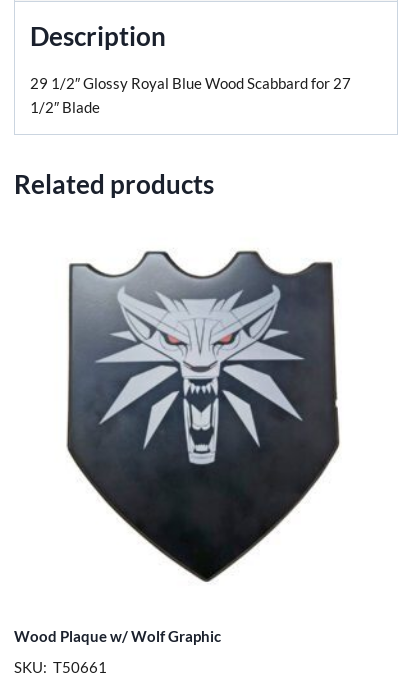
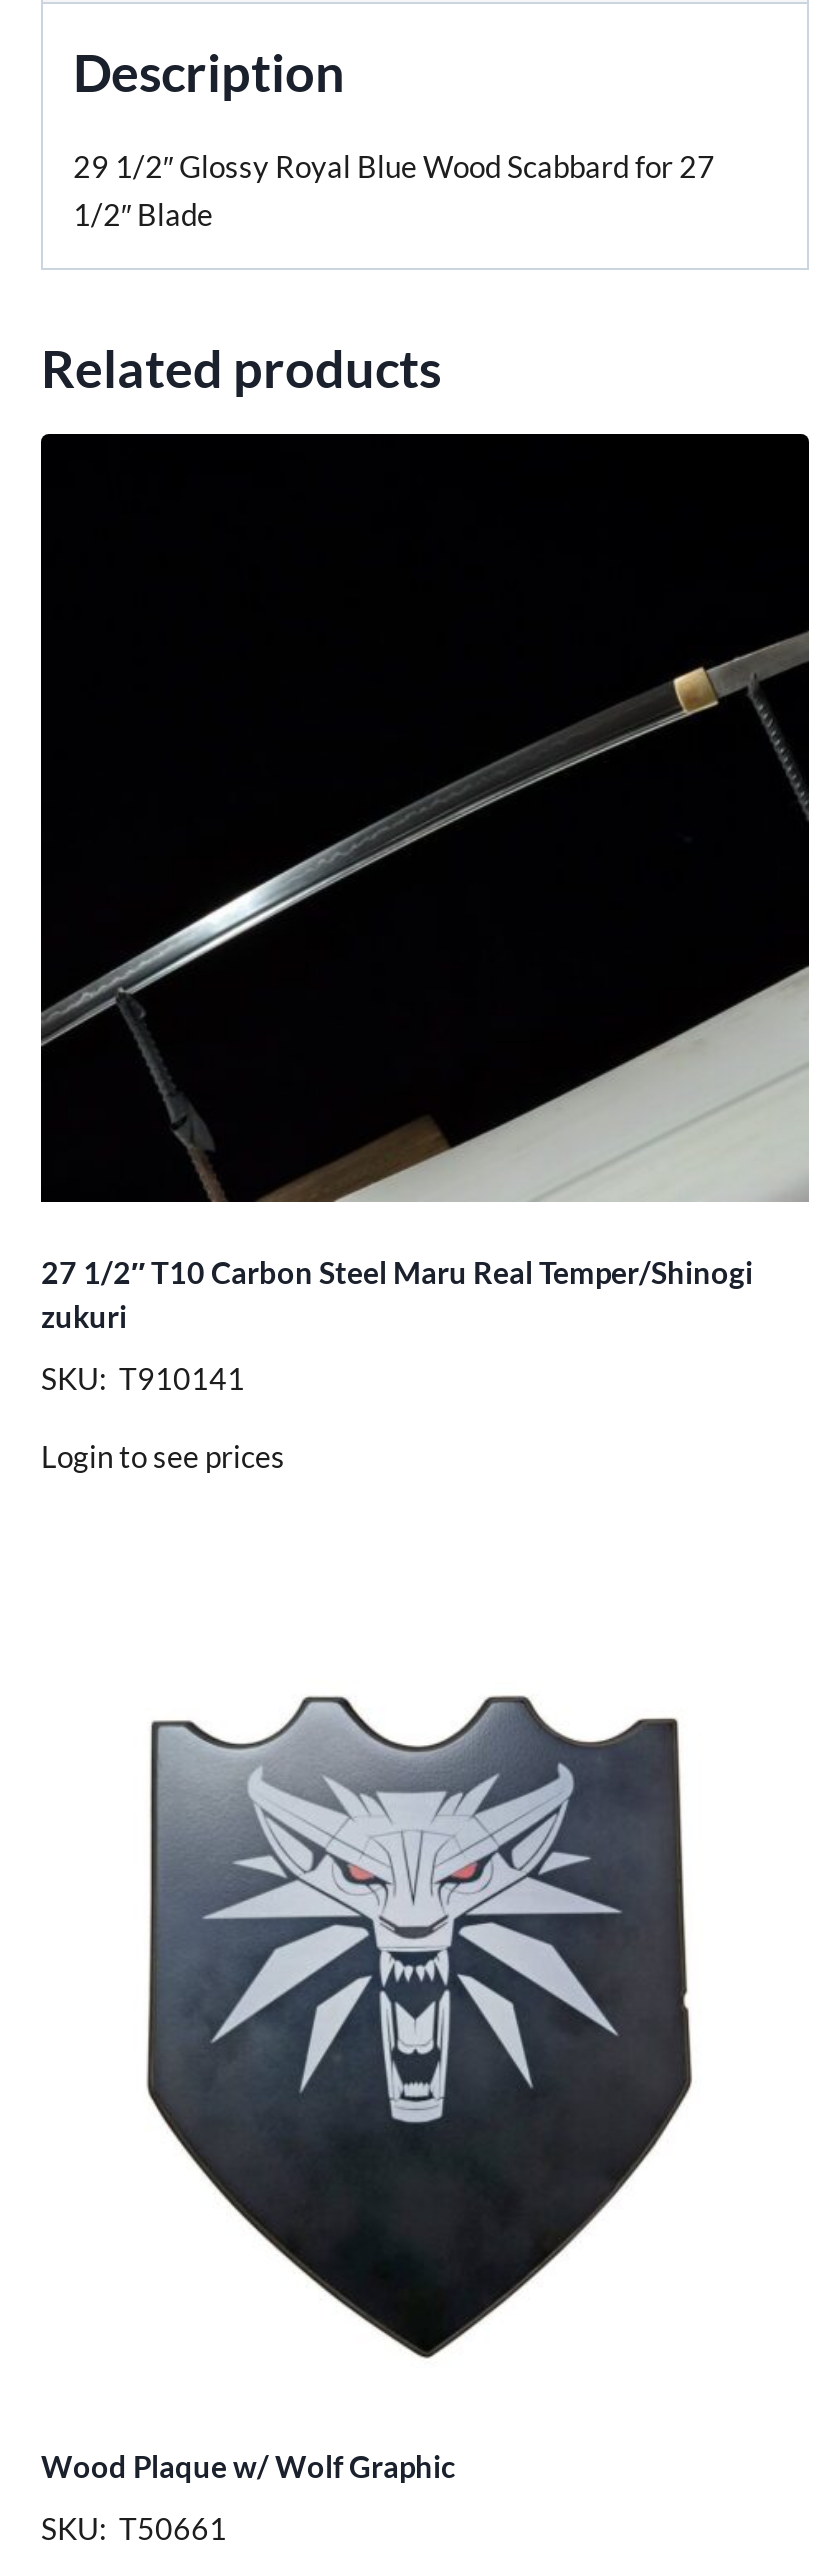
+ [image]
+ 27 1/2″ T10 Carbon Steel Maru Real Temper/Shinogi
+ zukuri
+ SKU: T910141
+ Login to see prices
